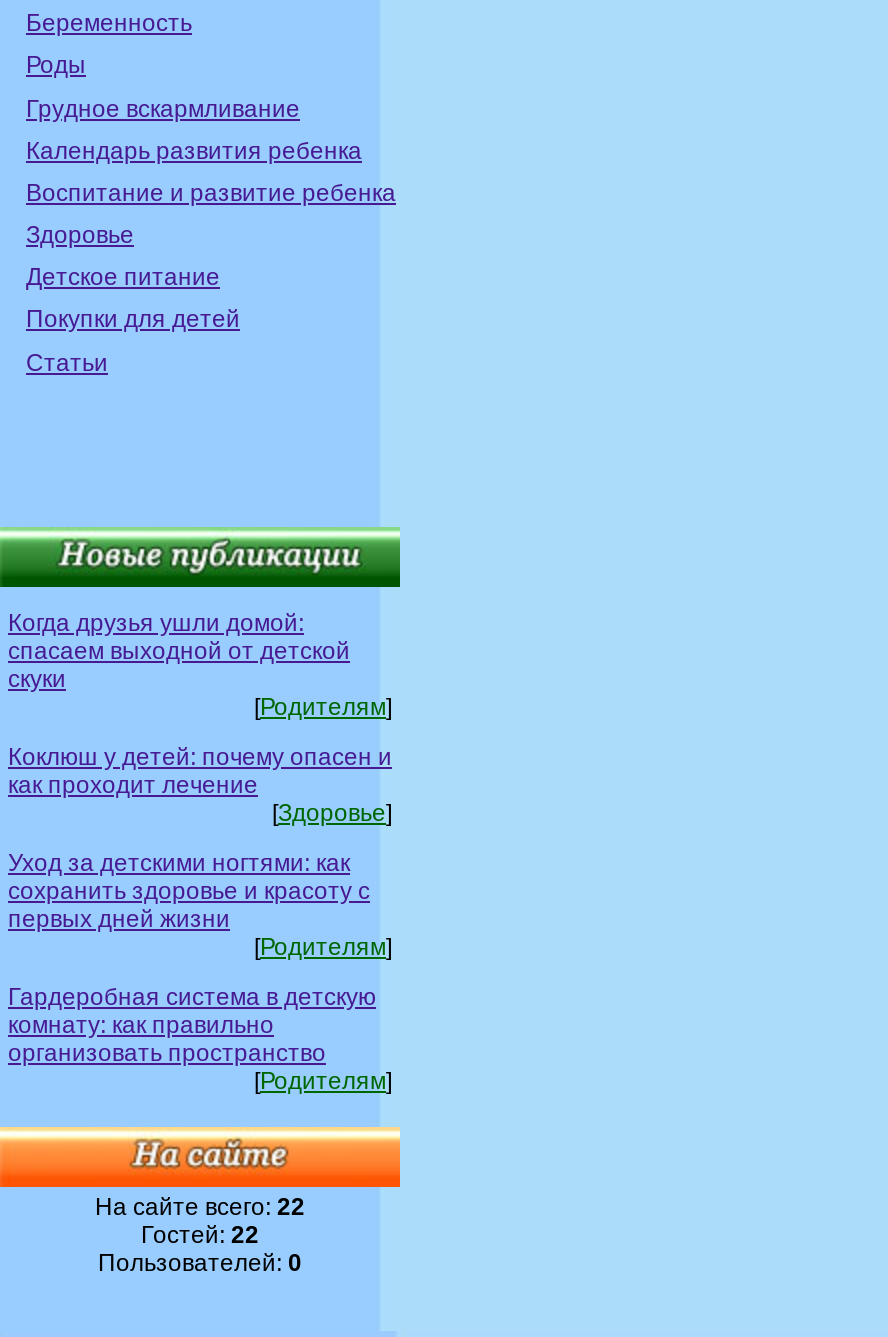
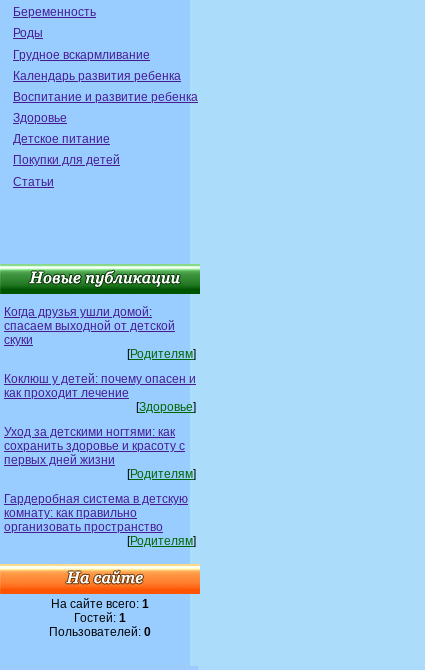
- На сайте всего: 22
+ На сайте всего: 1

- Гостей: 22
+ Гостей: 1
